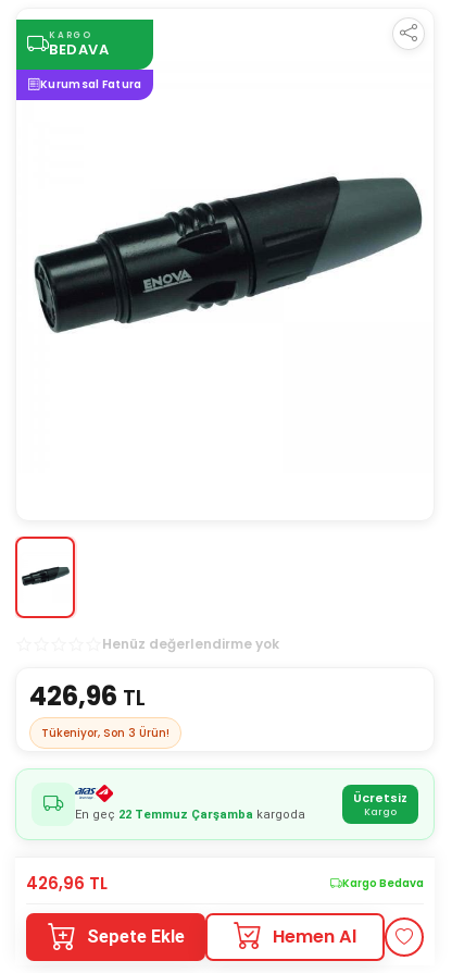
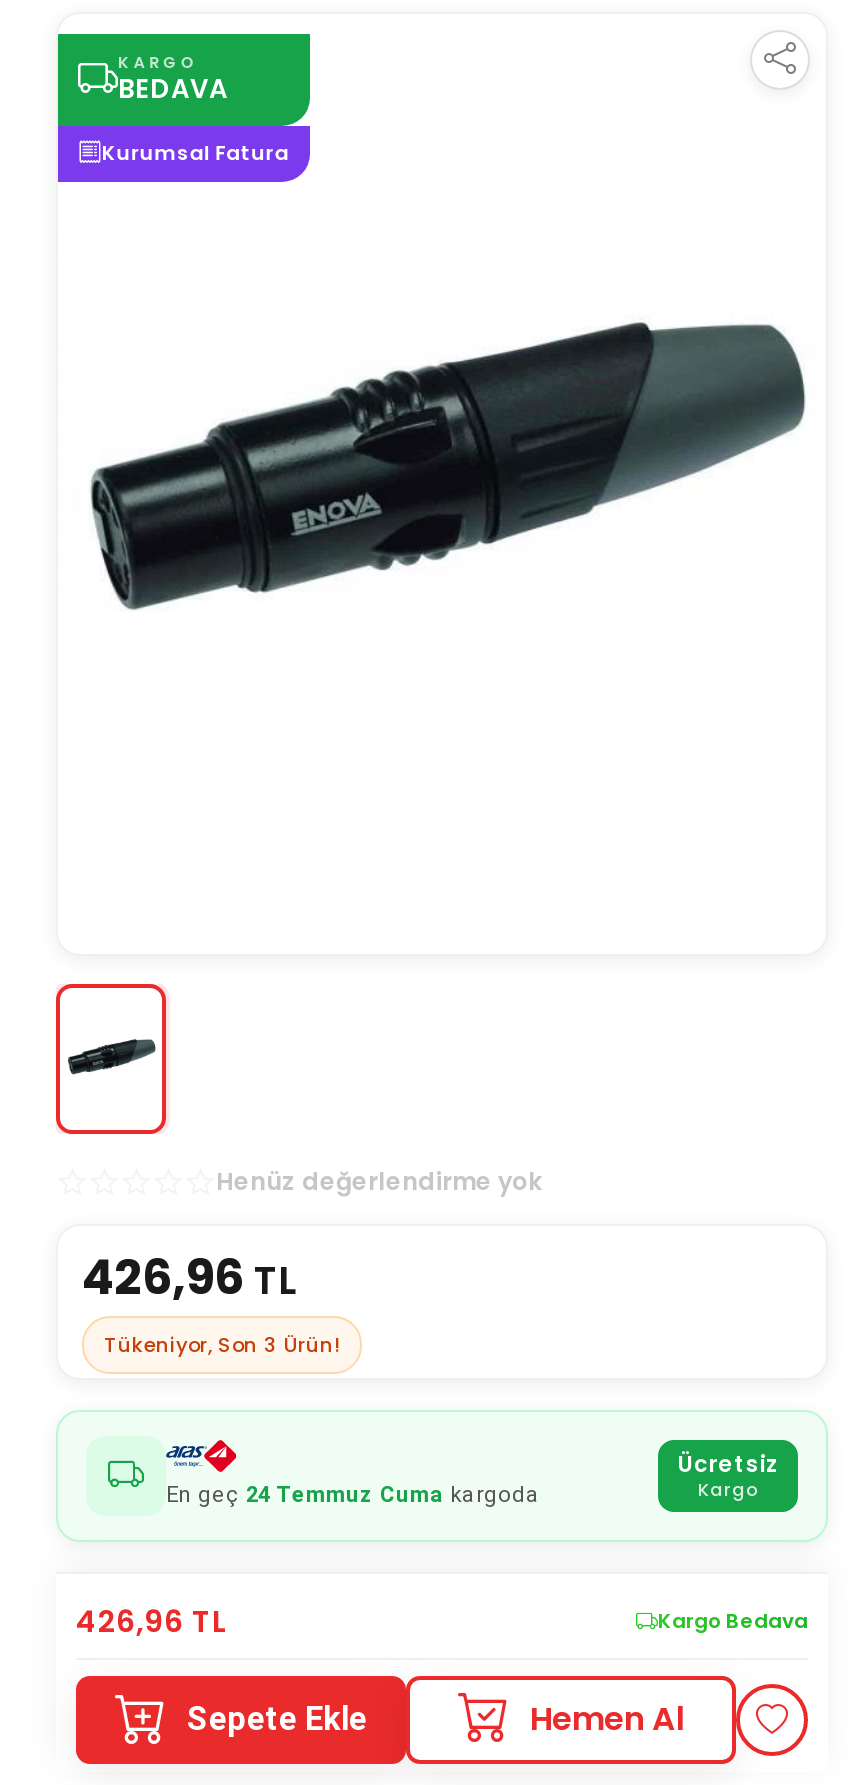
- En geç 22 Temmuz Çarşamba kargoda
+ En geç 24 Temmuz Cuma kargoda
